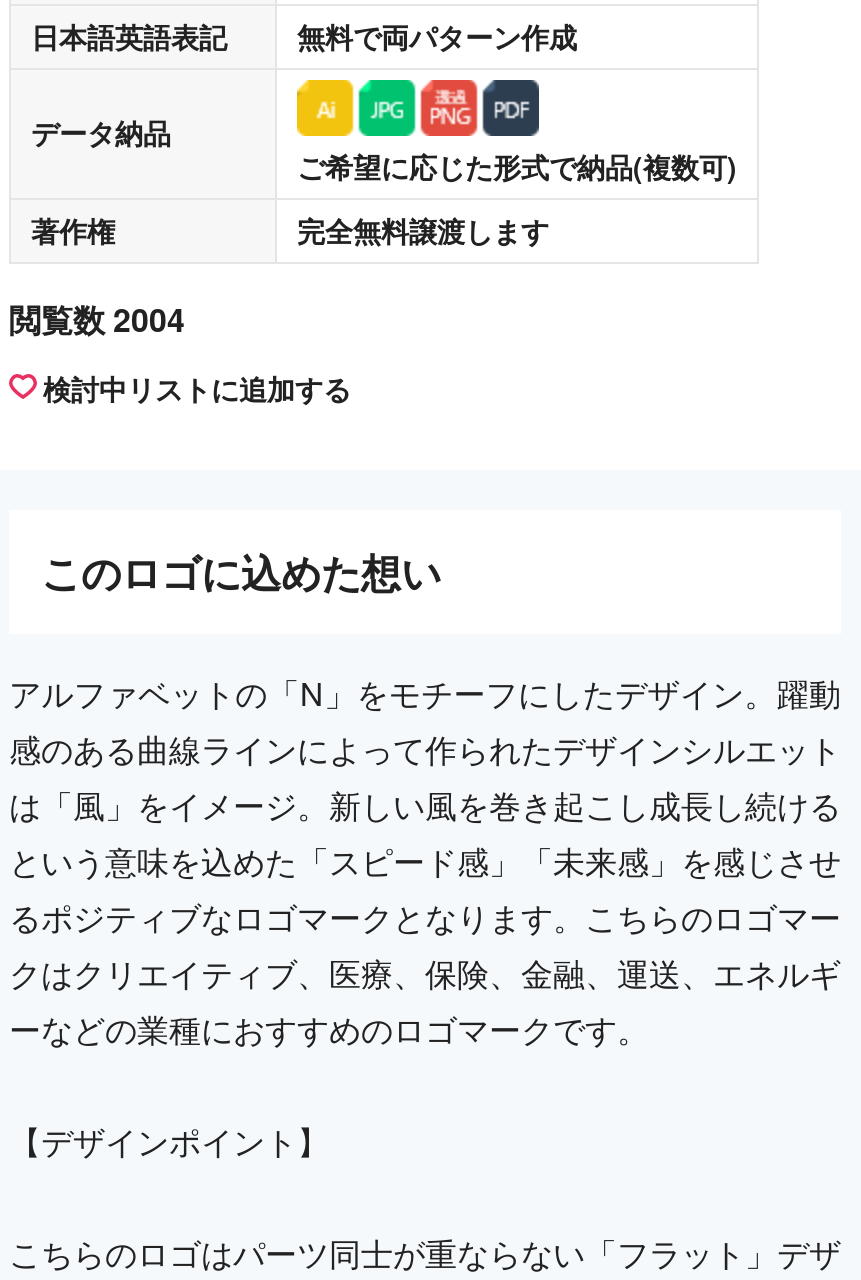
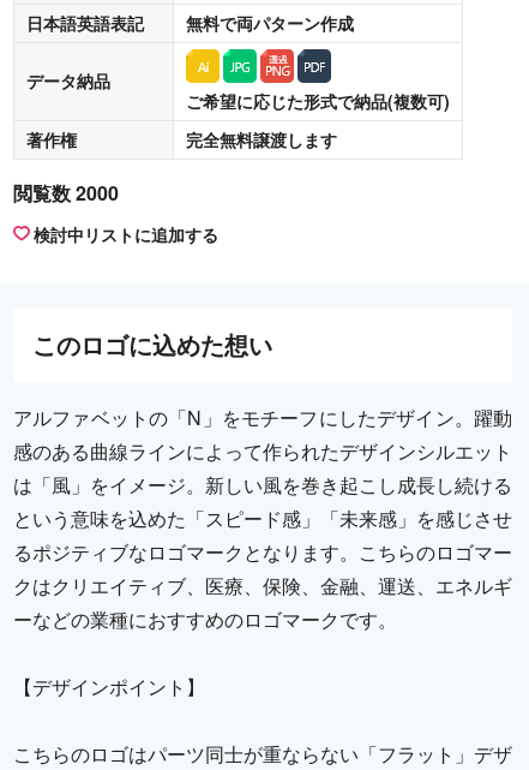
- 閲覧数 2004
+ 閲覧数 2000
